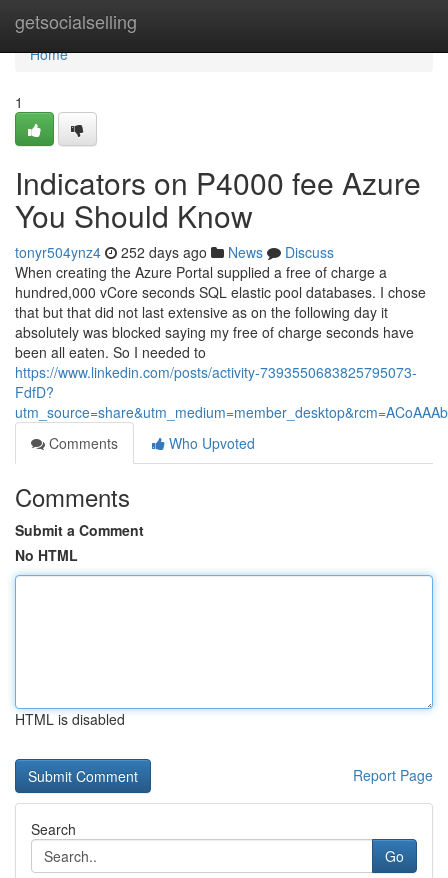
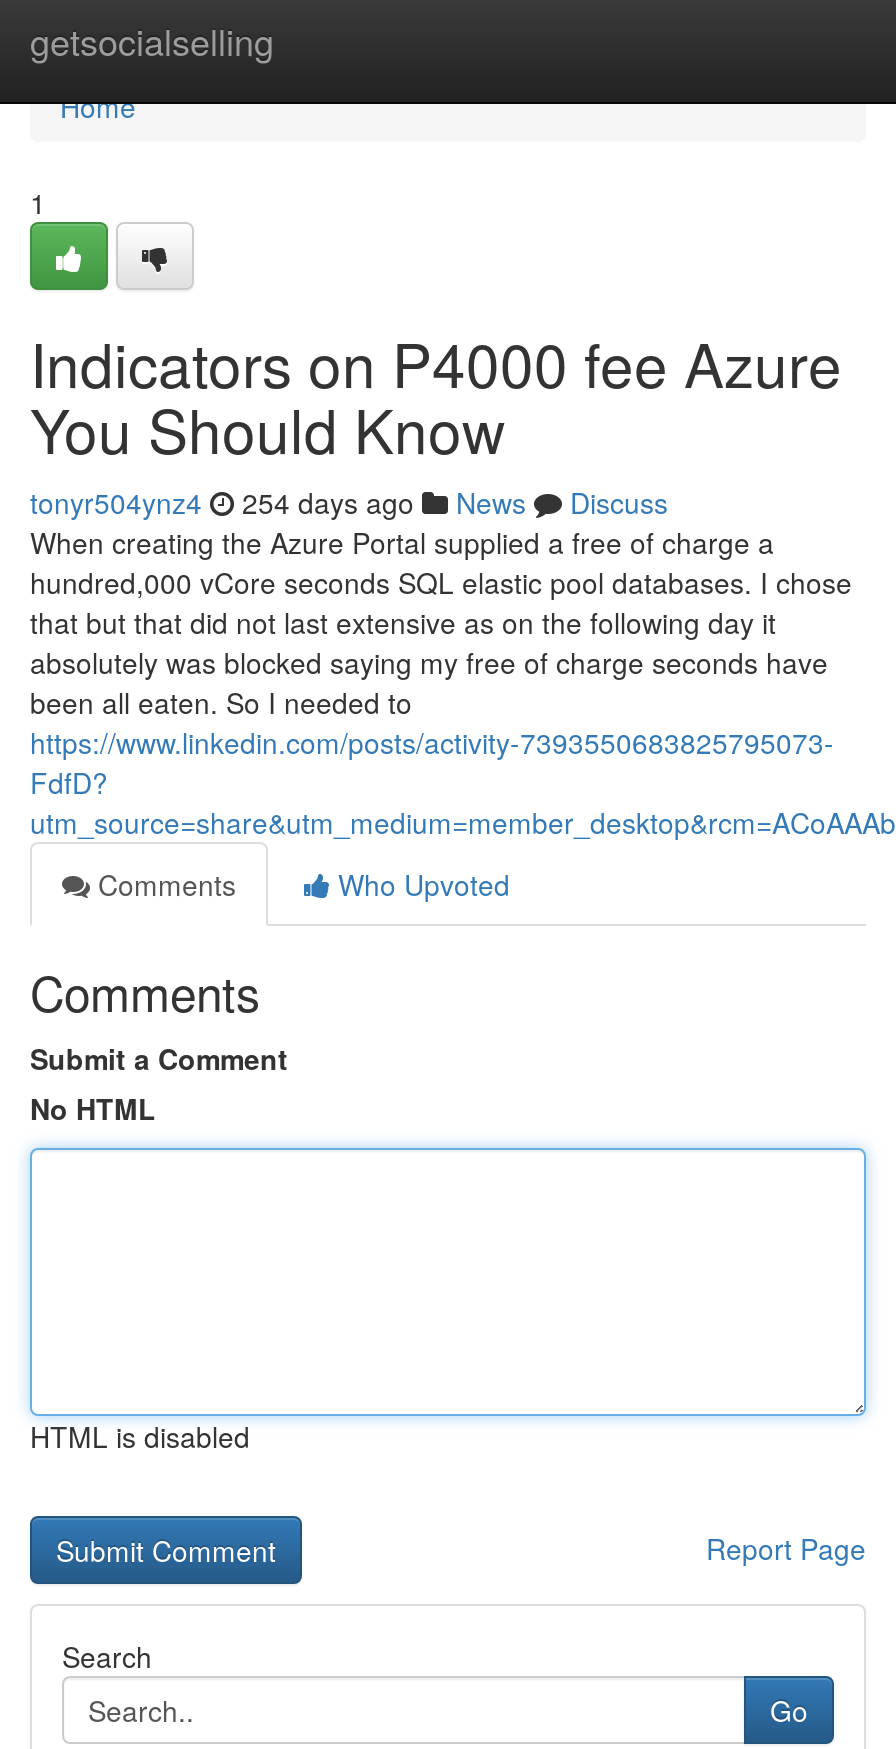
- tonyr504ynz4 252 days ago News Discuss
+ tonyr504ynz4 254 days ago News Discuss
